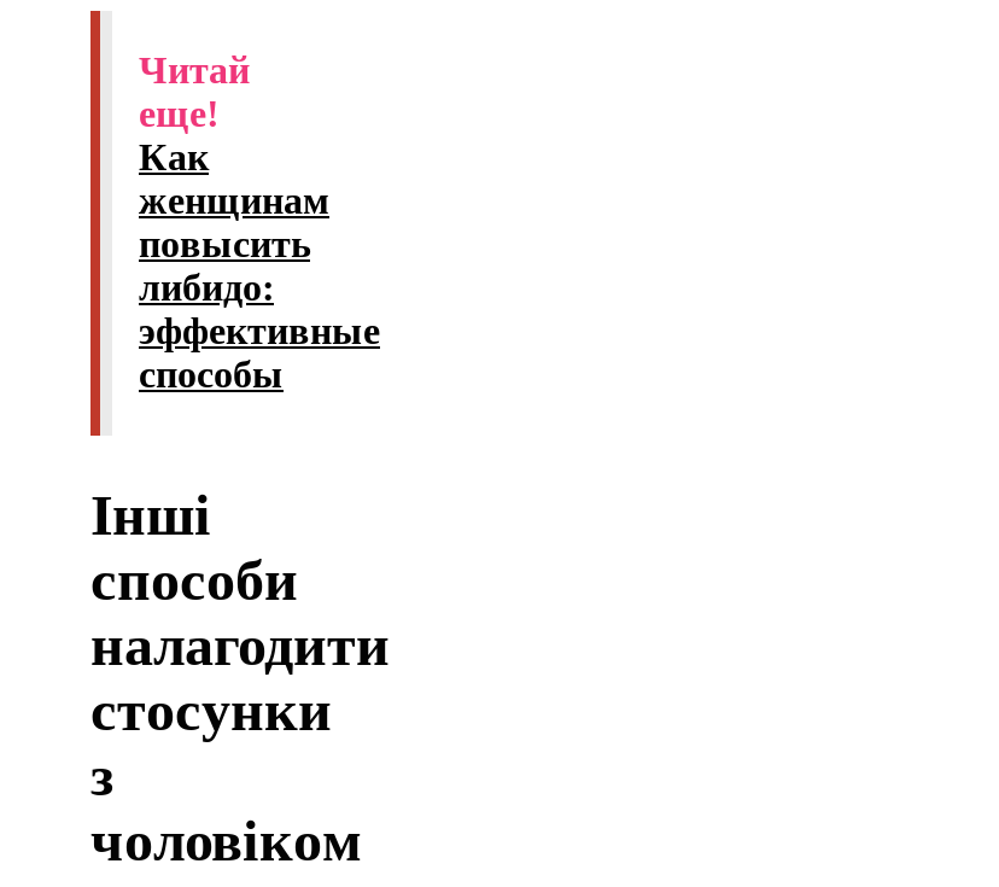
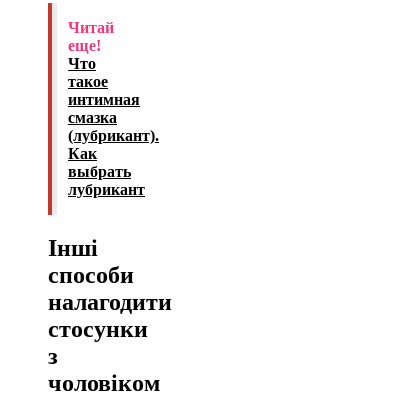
+ Что
+ такое
+ интимная
+ смазка
+ (лубрикант).

moved down: Как

- женщинам
- повысить
- либидо:
- эффективные
- способы
+ выбрать
+ лубрикант
